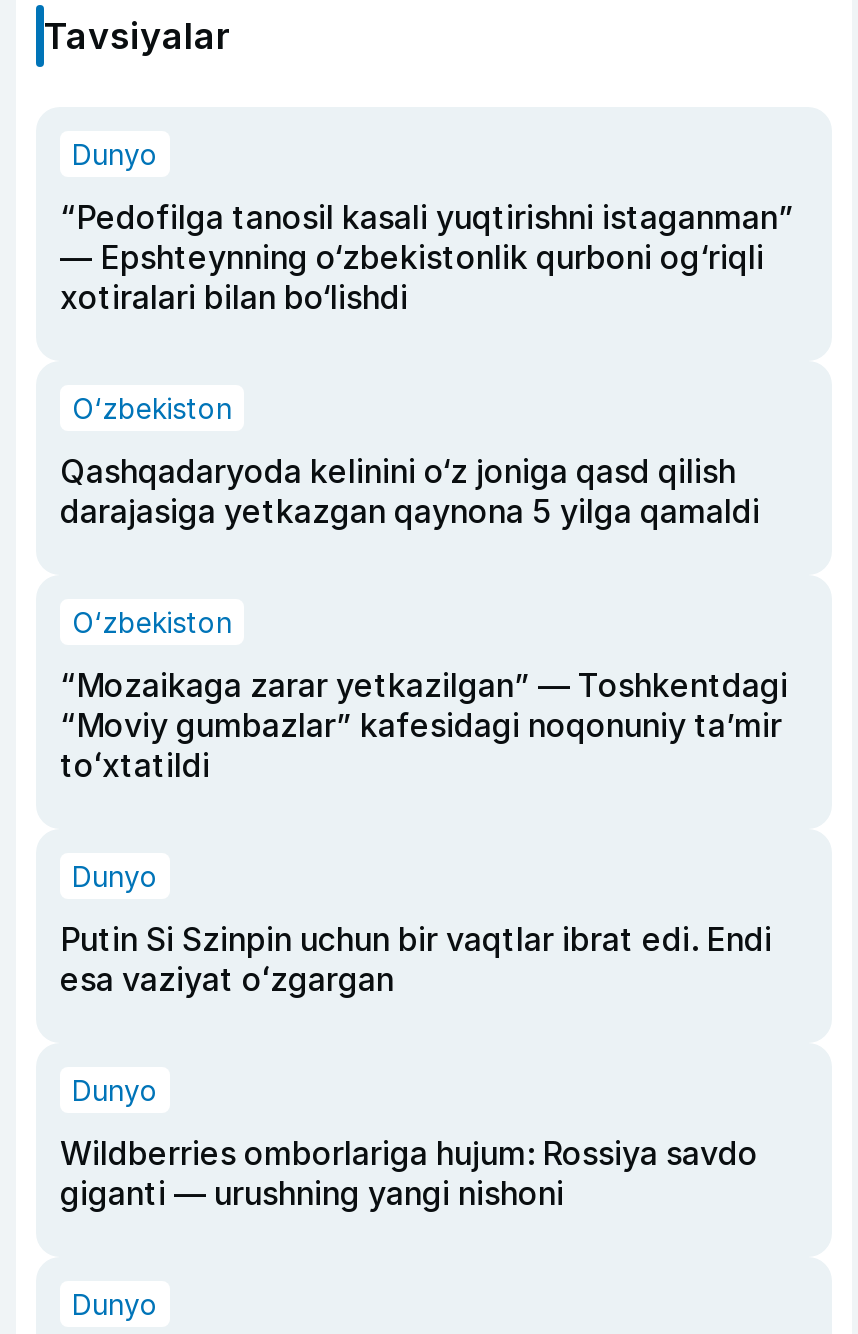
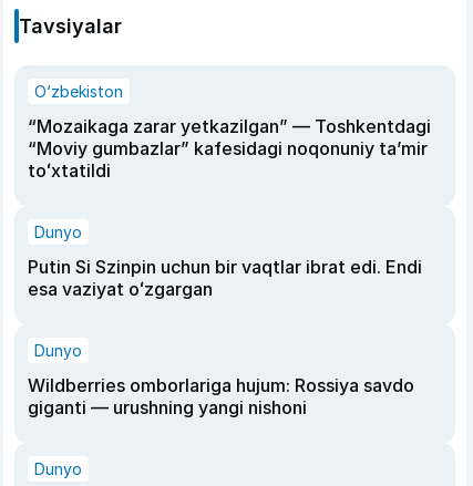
- Dunyo
- “Pedofilga tanosil kasali yuqtirishni istaganman”
- — Epshteynning o‘zbekistonlik qurboni og‘riqli
- xotiralari bilan bo‘lishdi
- O‘zbekiston
- Qashqadaryoda kelinini o‘z joniga qasd qilish
- darajasiga yetkazgan qaynona 5 yilga qamaldi
